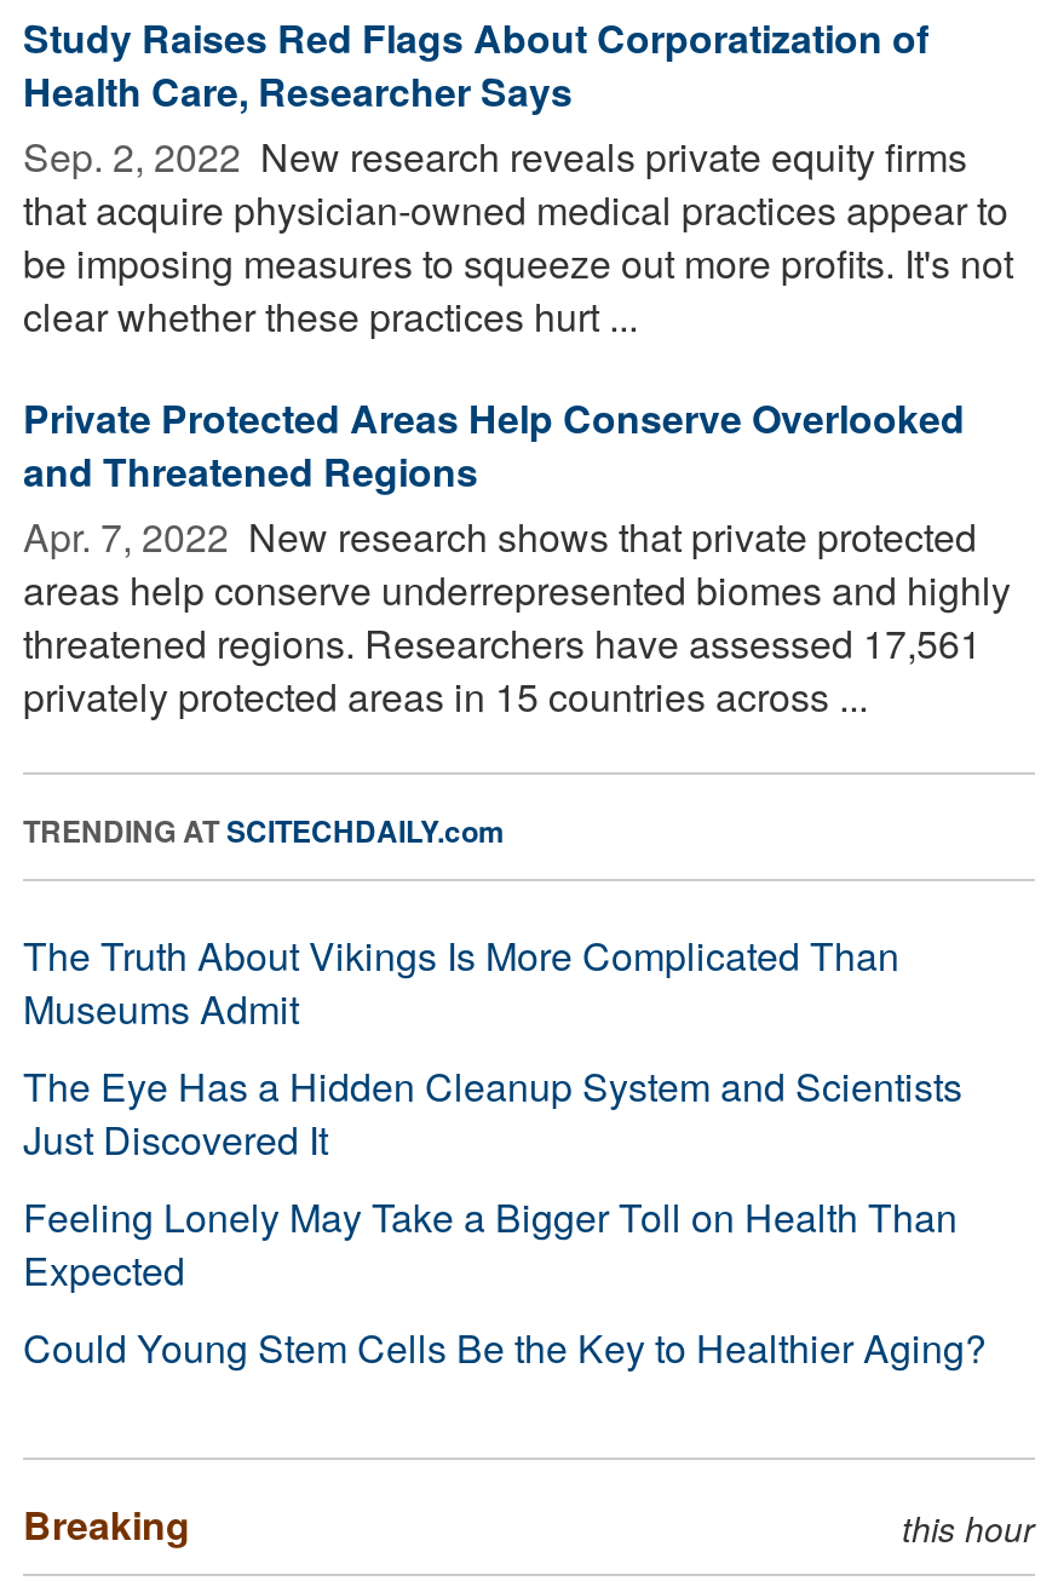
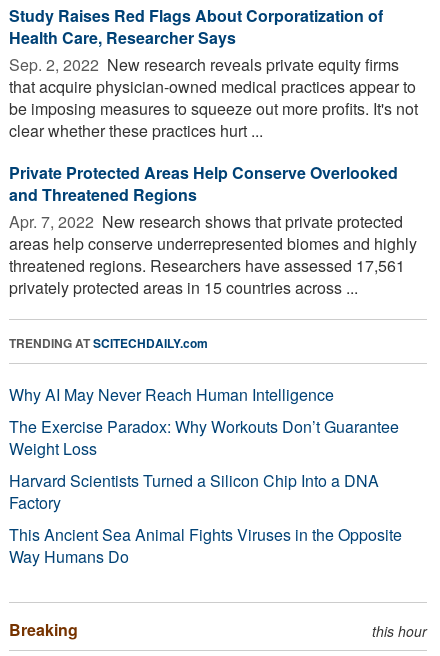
- The Truth About Vikings Is More Complicated Than
- Museums Admit
- The Eye Has a Hidden Cleanup System and Scientists
- Just Discovered It
- Feeling Lonely May Take a Bigger Toll on Health Than
- Expected
- Could Young Stem Cells Be the Key to Healthier Aging?
+ Why AI May Never Reach Human Intelligence
+ The Exercise Paradox: Why Workouts Don’t Guarantee
+ Weight Loss
+ Harvard Scientists Turned a Silicon Chip Into a DNA
+ Factory
+ This Ancient Sea Animal Fights Viruses in the Opposite
+ Way Humans Do
